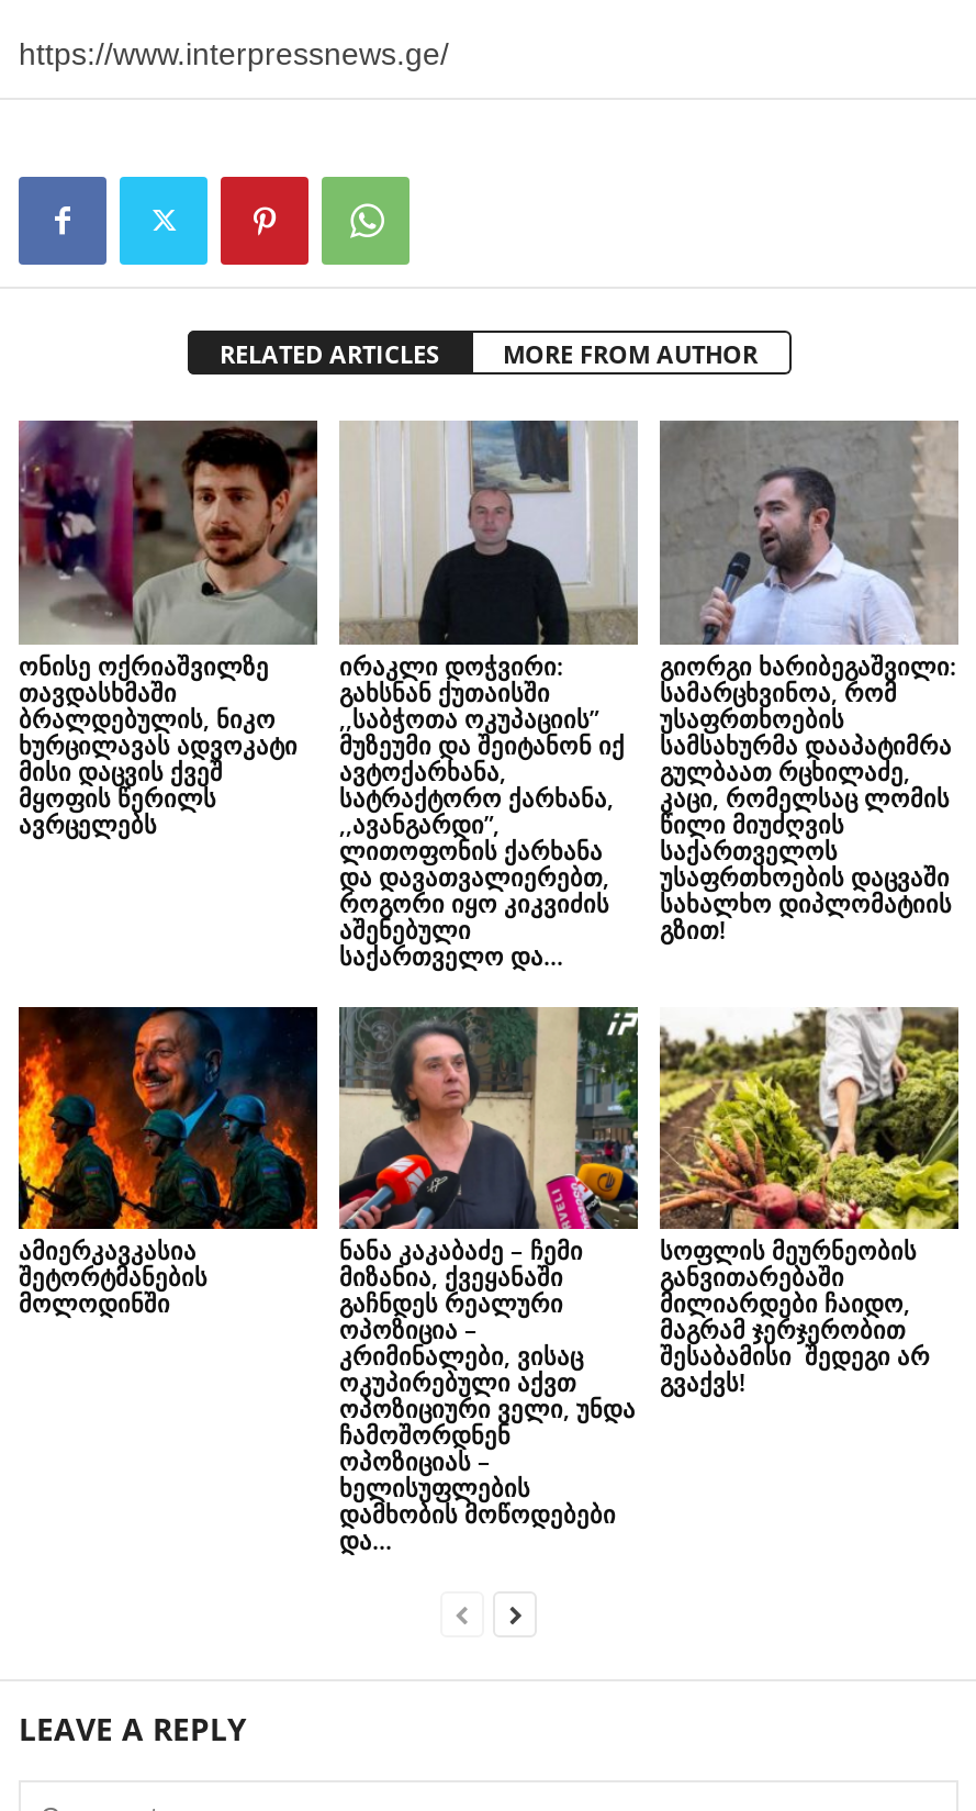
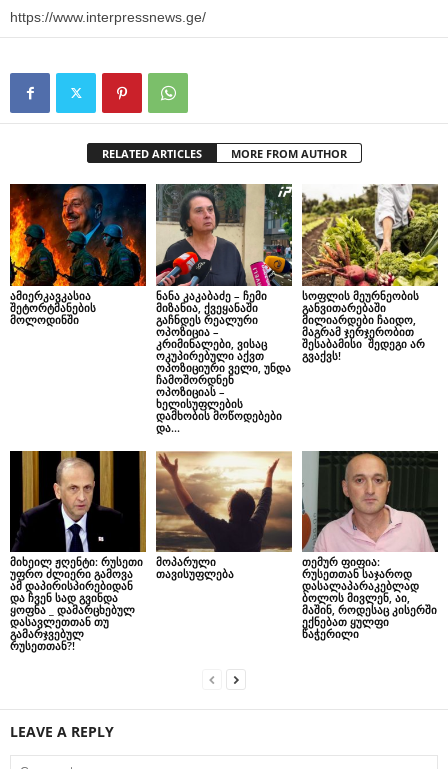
- [image]
- ონისე ოქრიაშვილზე
- თავდასხმაში
- ბრალდებულის, ნიკო
- ხურცილავას ადვოკატი
- მისი დაცვის ქვეშ
- მყოფის წერილს
- ავრცელებს

- [image]
- ირაკლი დოჭვირი:
- გახსნან ქუთაისში
- ,,საბჭოთა ოკუპაციის”
- მუზეუმი და შეიტანონ იქ
- ავტოქარხანა,
- სატრაქტორო ქარხანა,
- ,,ავანგარდი”,
- ლითოფონის ქარხანა
- და დავათვალიერებთ,
- როგორი იყო კიკვიძის
- აშენებული
- საქართველო და...

- [image]
- გიორგი ხარიბეგაშვილი:
- სამარცხვინოა, რომ
- უსაფრთხოების
- სამსახურმა დააპატიმრა
- გულბაათ რცხილაძე,
- კაცი, რომელსაც ლომის
- წილი მიუძღვის
- საქართველოს
- უსაფრთხოების დაცვაში
- სახალხო დიპლომატიის
- გზით!

moved up: [image] | ამიერკავკასია | შეტორტმანების | ... | შესაბამისი შედეგი არ | გვაქვს!

+ [image]
+ მიხეილ ჟღენტი: რუსეთი
+ უფრო ძლიერი გამოვა
+ ამ დაპირისპირებიდან
+ და ჩვენ სად გვინდა
+ ყოფნა _ დამარცხებულ
+ დასავლეთთან თუ
+ გამარჯვებულ
+ რუსეთთან?!

+ [image]
+ მოპარული
+ თავისუფლება

+ [image]
+ თემურ ფიფია:
+ რუსეთთან საჯაროდ
+ დასალაპარაკებლად
+ ბოლოს მივლენ, აი,
+ მაშინ, როდესაც კისერში
+ ექნებათ ყულფი
+ წაჭერილი
